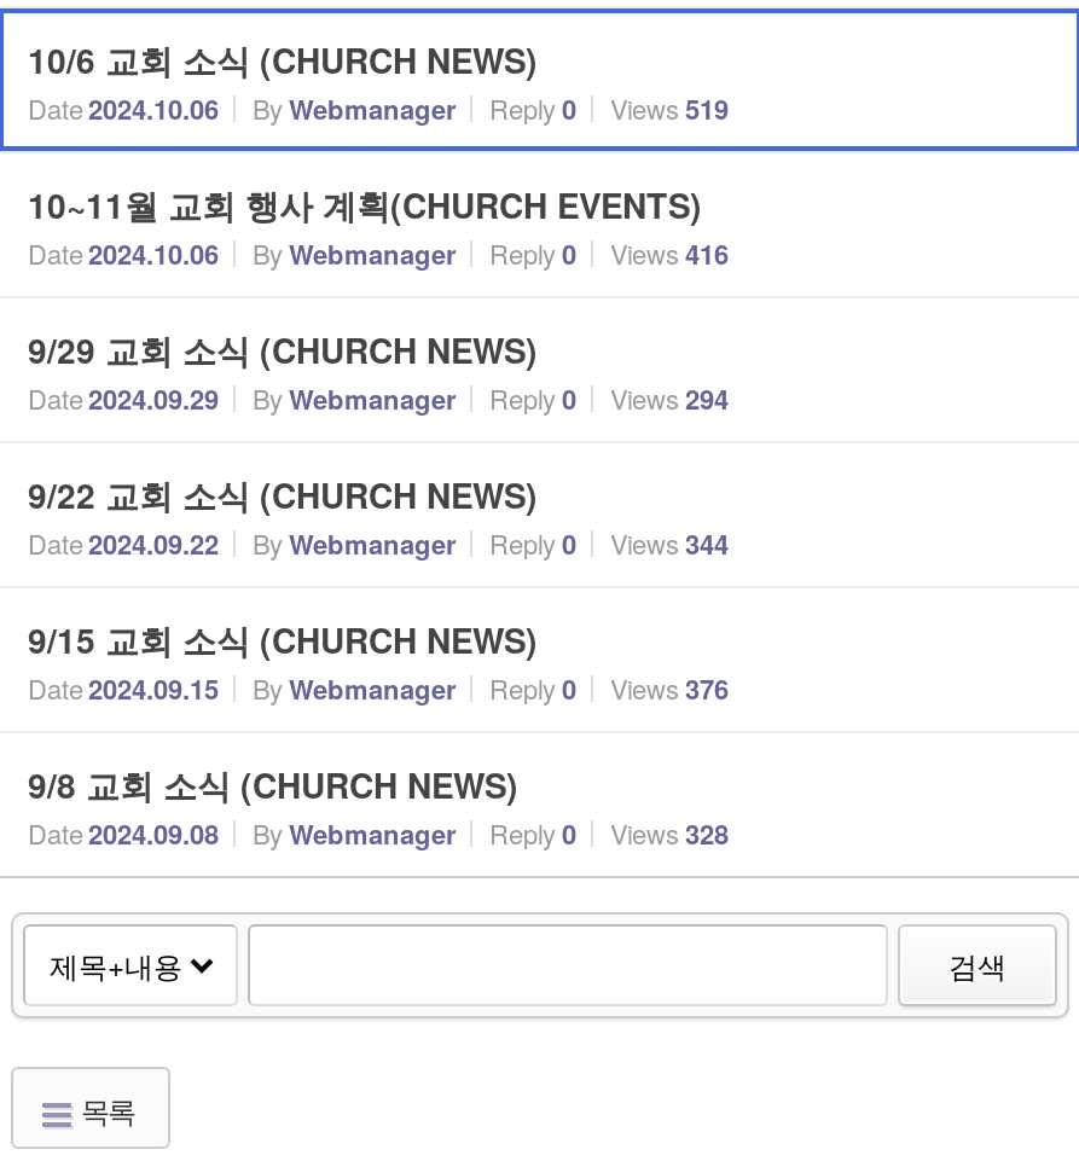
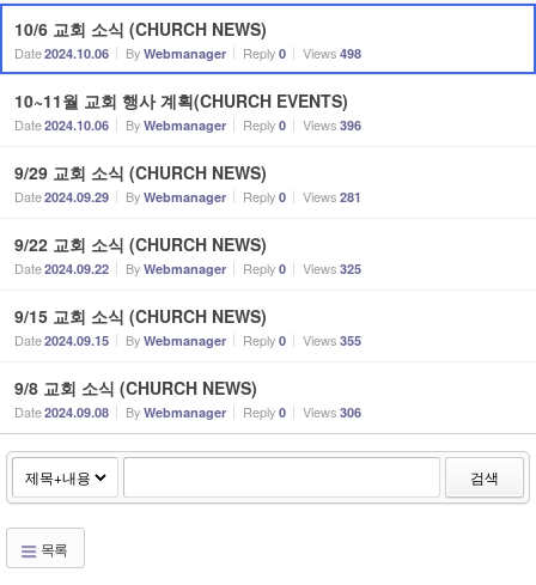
- Date 2024.10.06 By Webmanager Reply 0 Views 519
+ Date 2024.10.06 By Webmanager Reply 0 Views 498

- Date 2024.10.06 By Webmanager Reply 0 Views 416
+ Date 2024.10.06 By Webmanager Reply 0 Views 396

- Date 2024.09.29 By Webmanager Reply 0 Views 294
+ Date 2024.09.29 By Webmanager Reply 0 Views 281

- Date 2024.09.22 By Webmanager Reply 0 Views 344
+ Date 2024.09.22 By Webmanager Reply 0 Views 325

- Date 2024.09.15 By Webmanager Reply 0 Views 376
+ Date 2024.09.15 By Webmanager Reply 0 Views 355

- Date 2024.09.08 By Webmanager Reply 0 Views 328
+ Date 2024.09.08 By Webmanager Reply 0 Views 306
